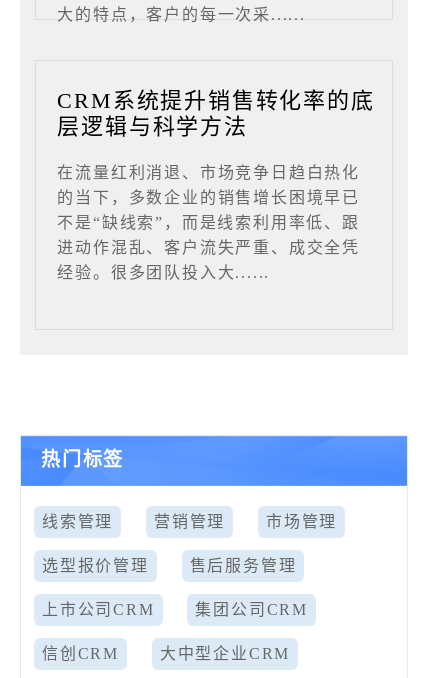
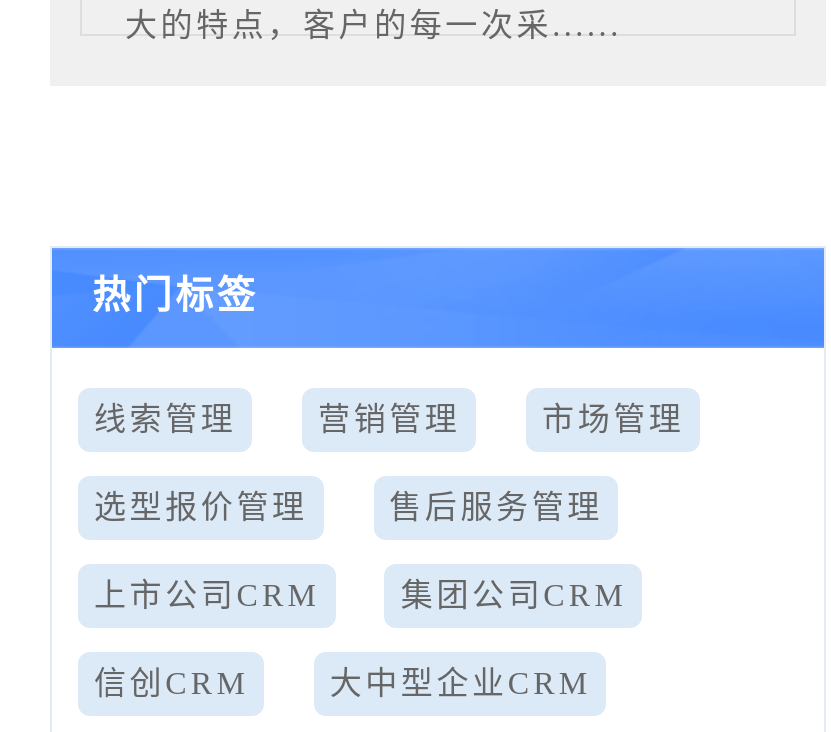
- CRM系统提升销售转化率的底
- 层逻辑与科学方法
- 在流量红利消退、市场竞争日趋白热化
- 的当下，多数企业的销售增长困境早已
- 不是“缺线索”，而是线索利用率低、跟
- 进动作混乱、客户流失严重、成交全凭
- 经验。很多团队投入大......
